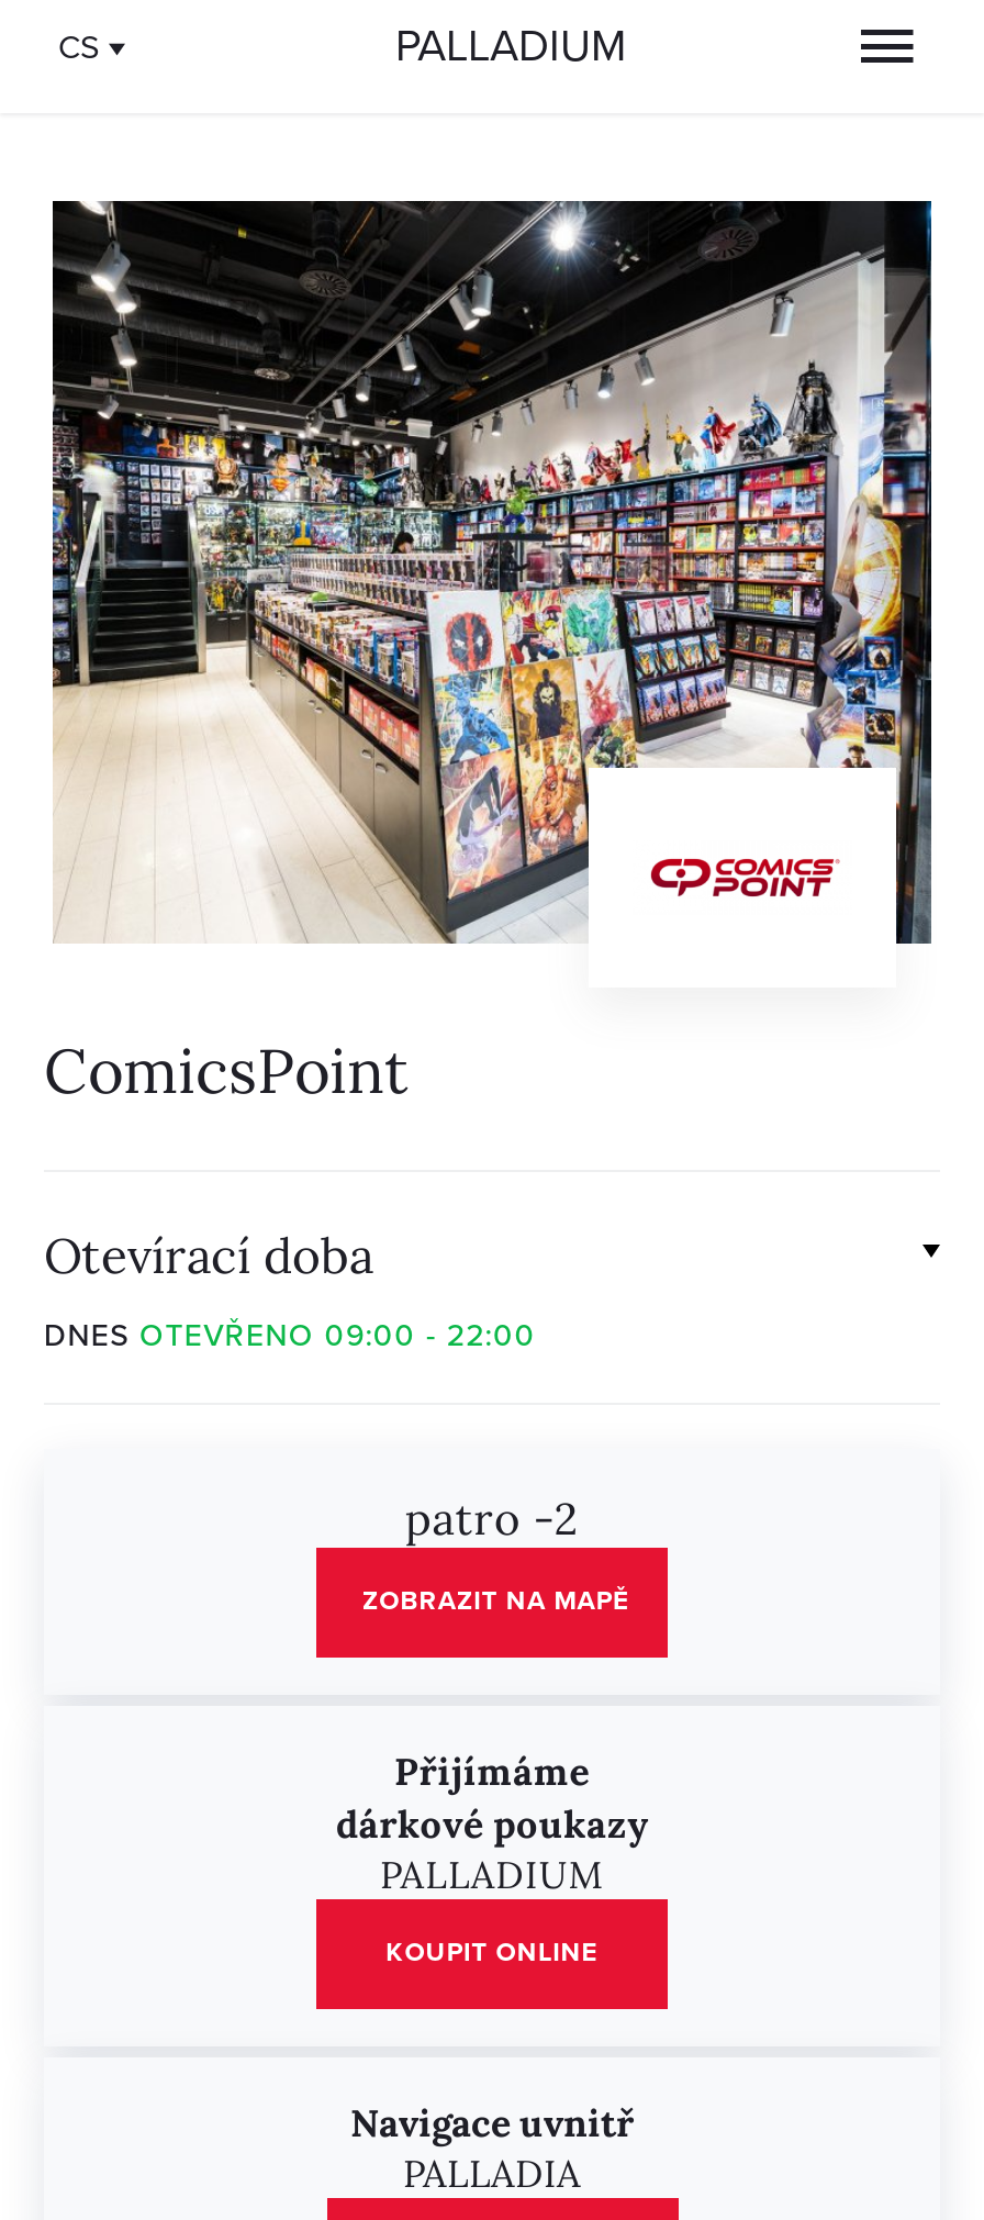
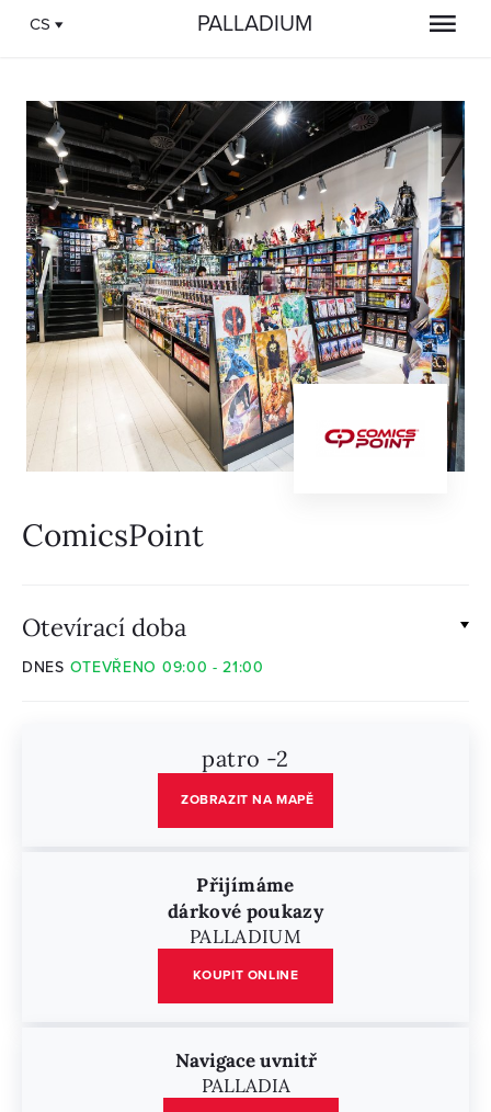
- DNES OTEVŘENO 09:00 - 22:00
+ DNES OTEVŘENO 09:00 - 21:00
